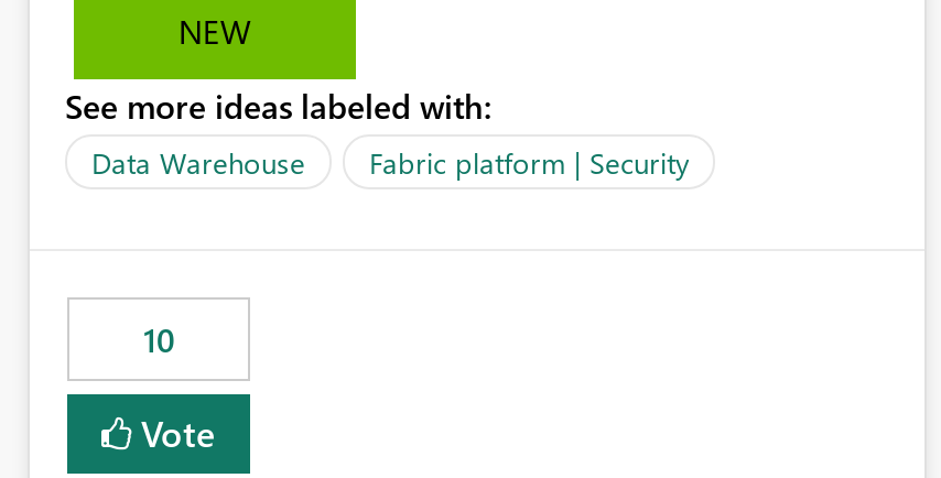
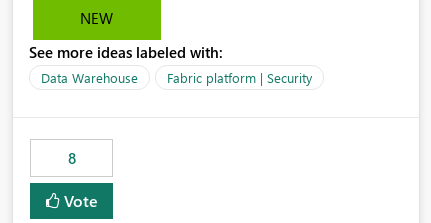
- 10
+ 8
